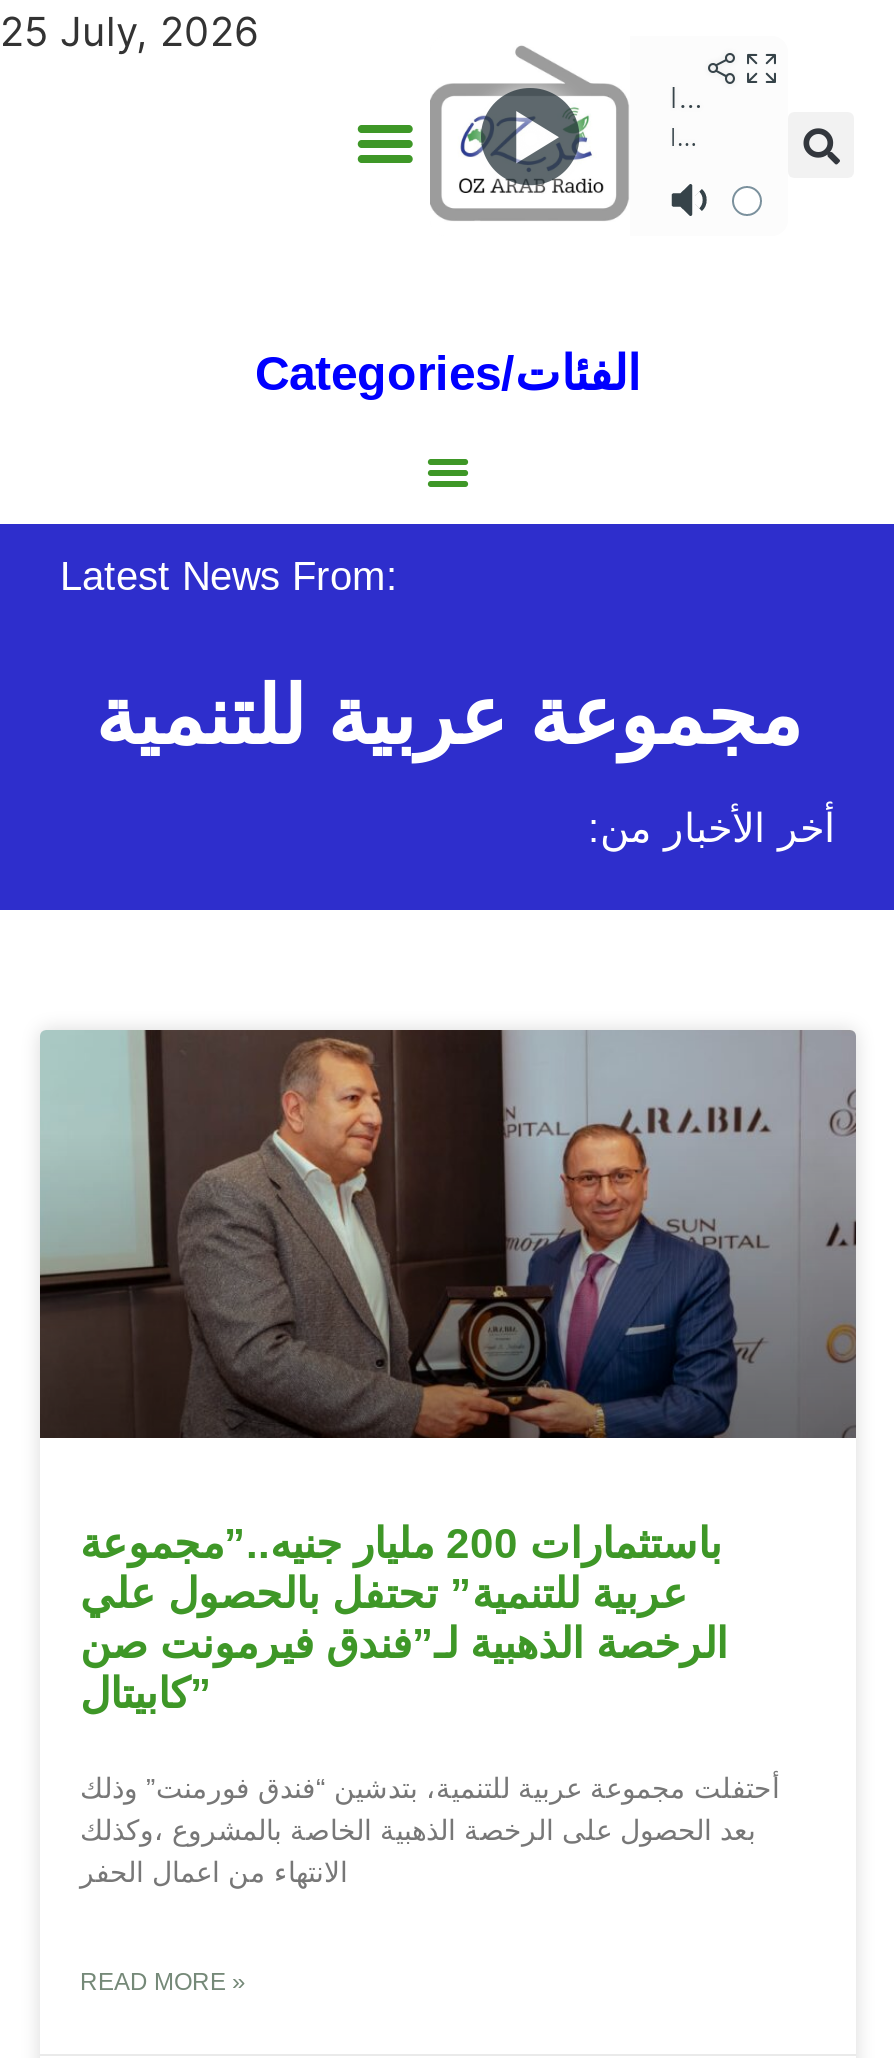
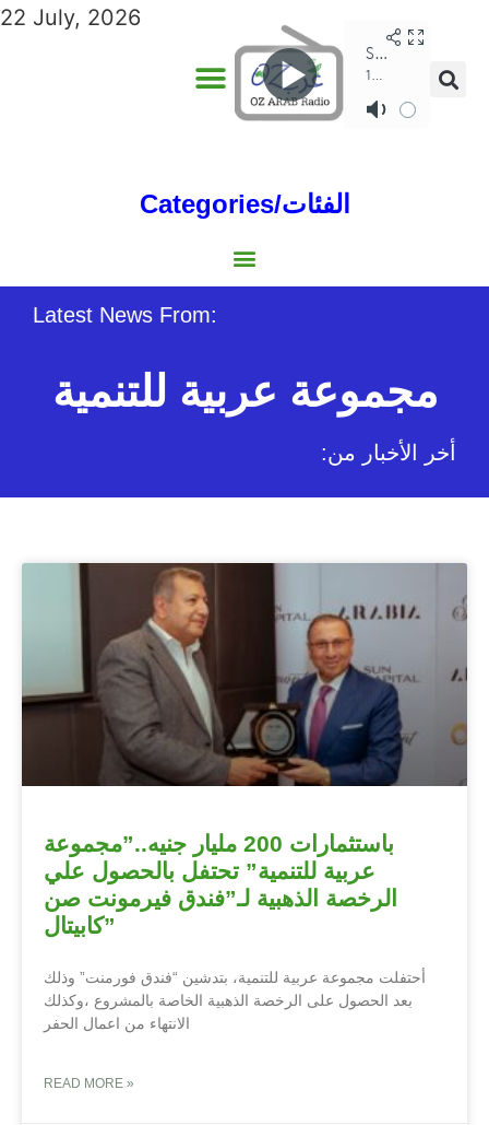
- 25 July, 2026
+ 22 July, 2026
